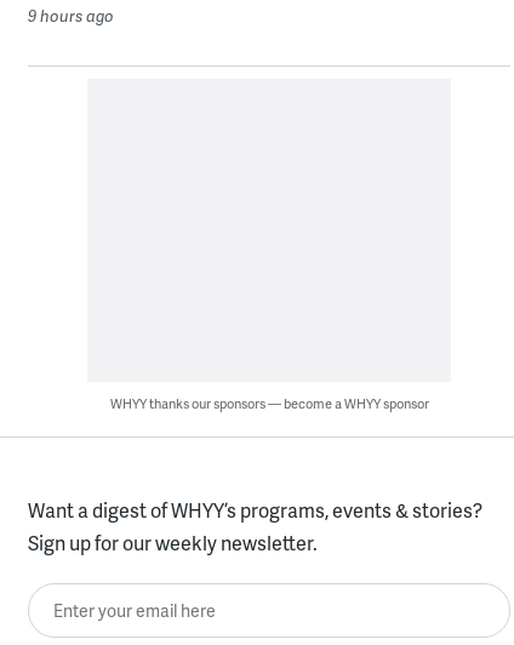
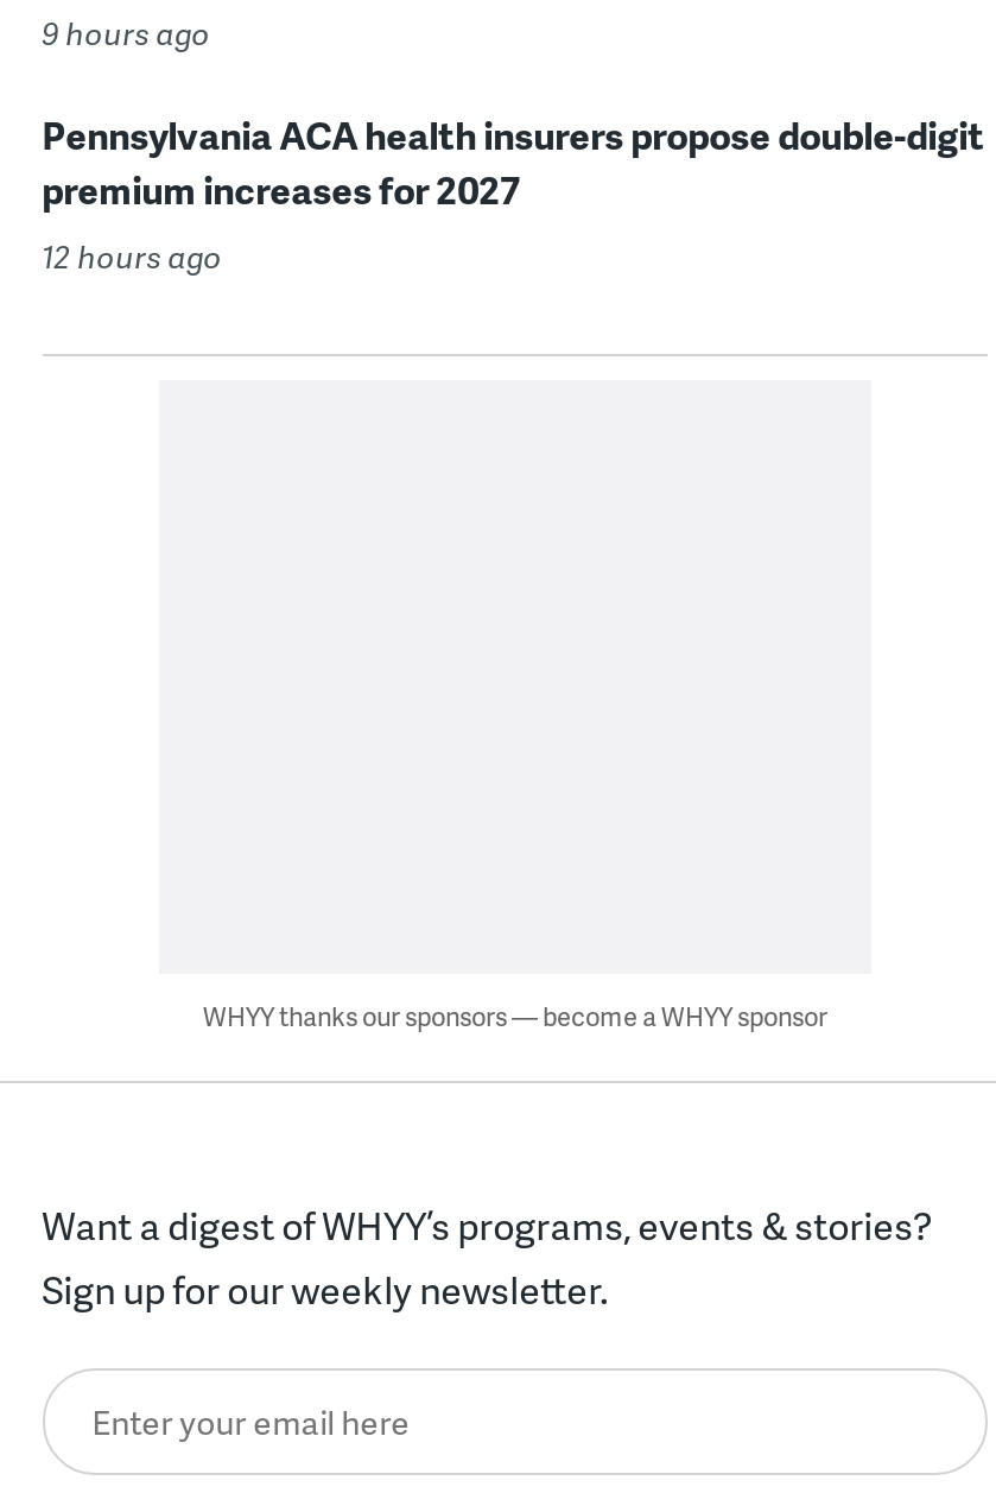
+ Pennsylvania ACA health insurers propose double-digit
+ premium increases for 2027
+ 12 hours ago
